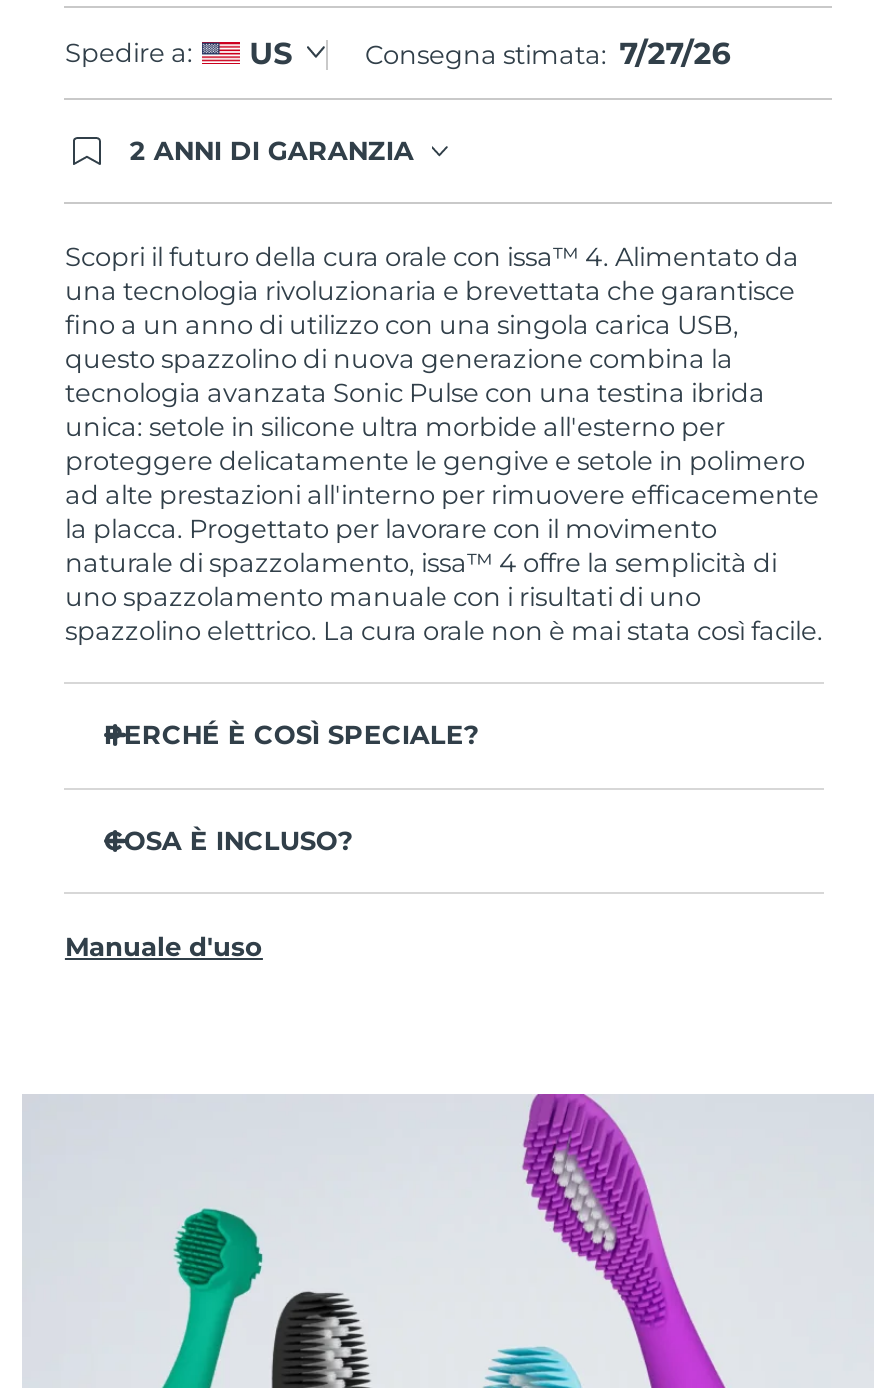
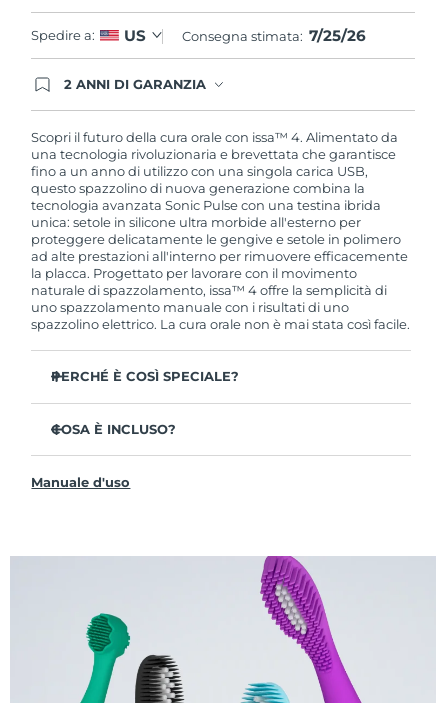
- Consegna stimata: 7/27/26
+ Consegna stimata: 7/25/26
